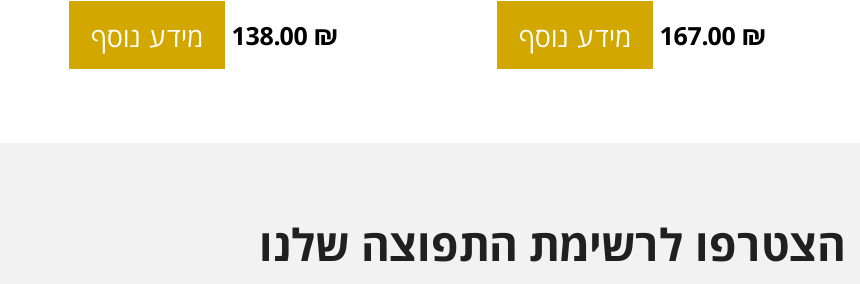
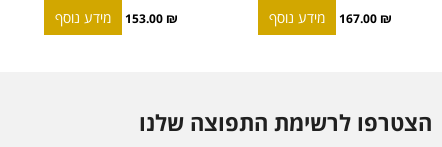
- 138.00 ₪ מידע נוסף
+ 153.00 ₪ מידע נוסף
